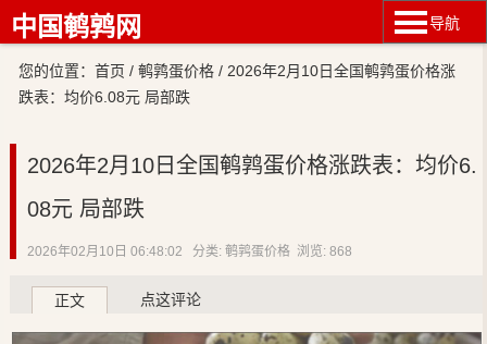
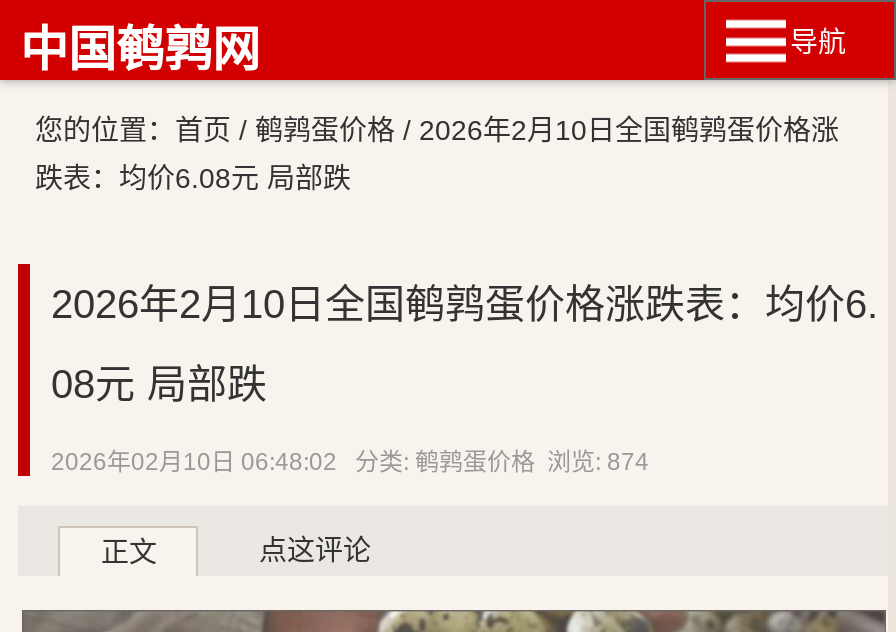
- 2026年02月10日 06:48:02 分类: 鹌鹑蛋价格 浏览: 868
+ 2026年02月10日 06:48:02 分类: 鹌鹑蛋价格 浏览: 874
